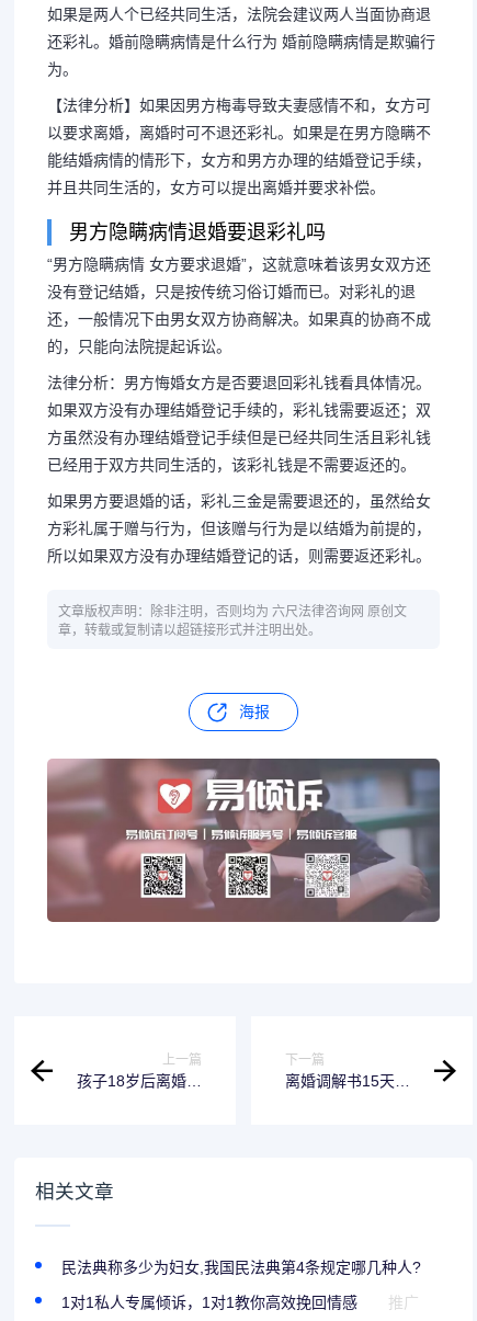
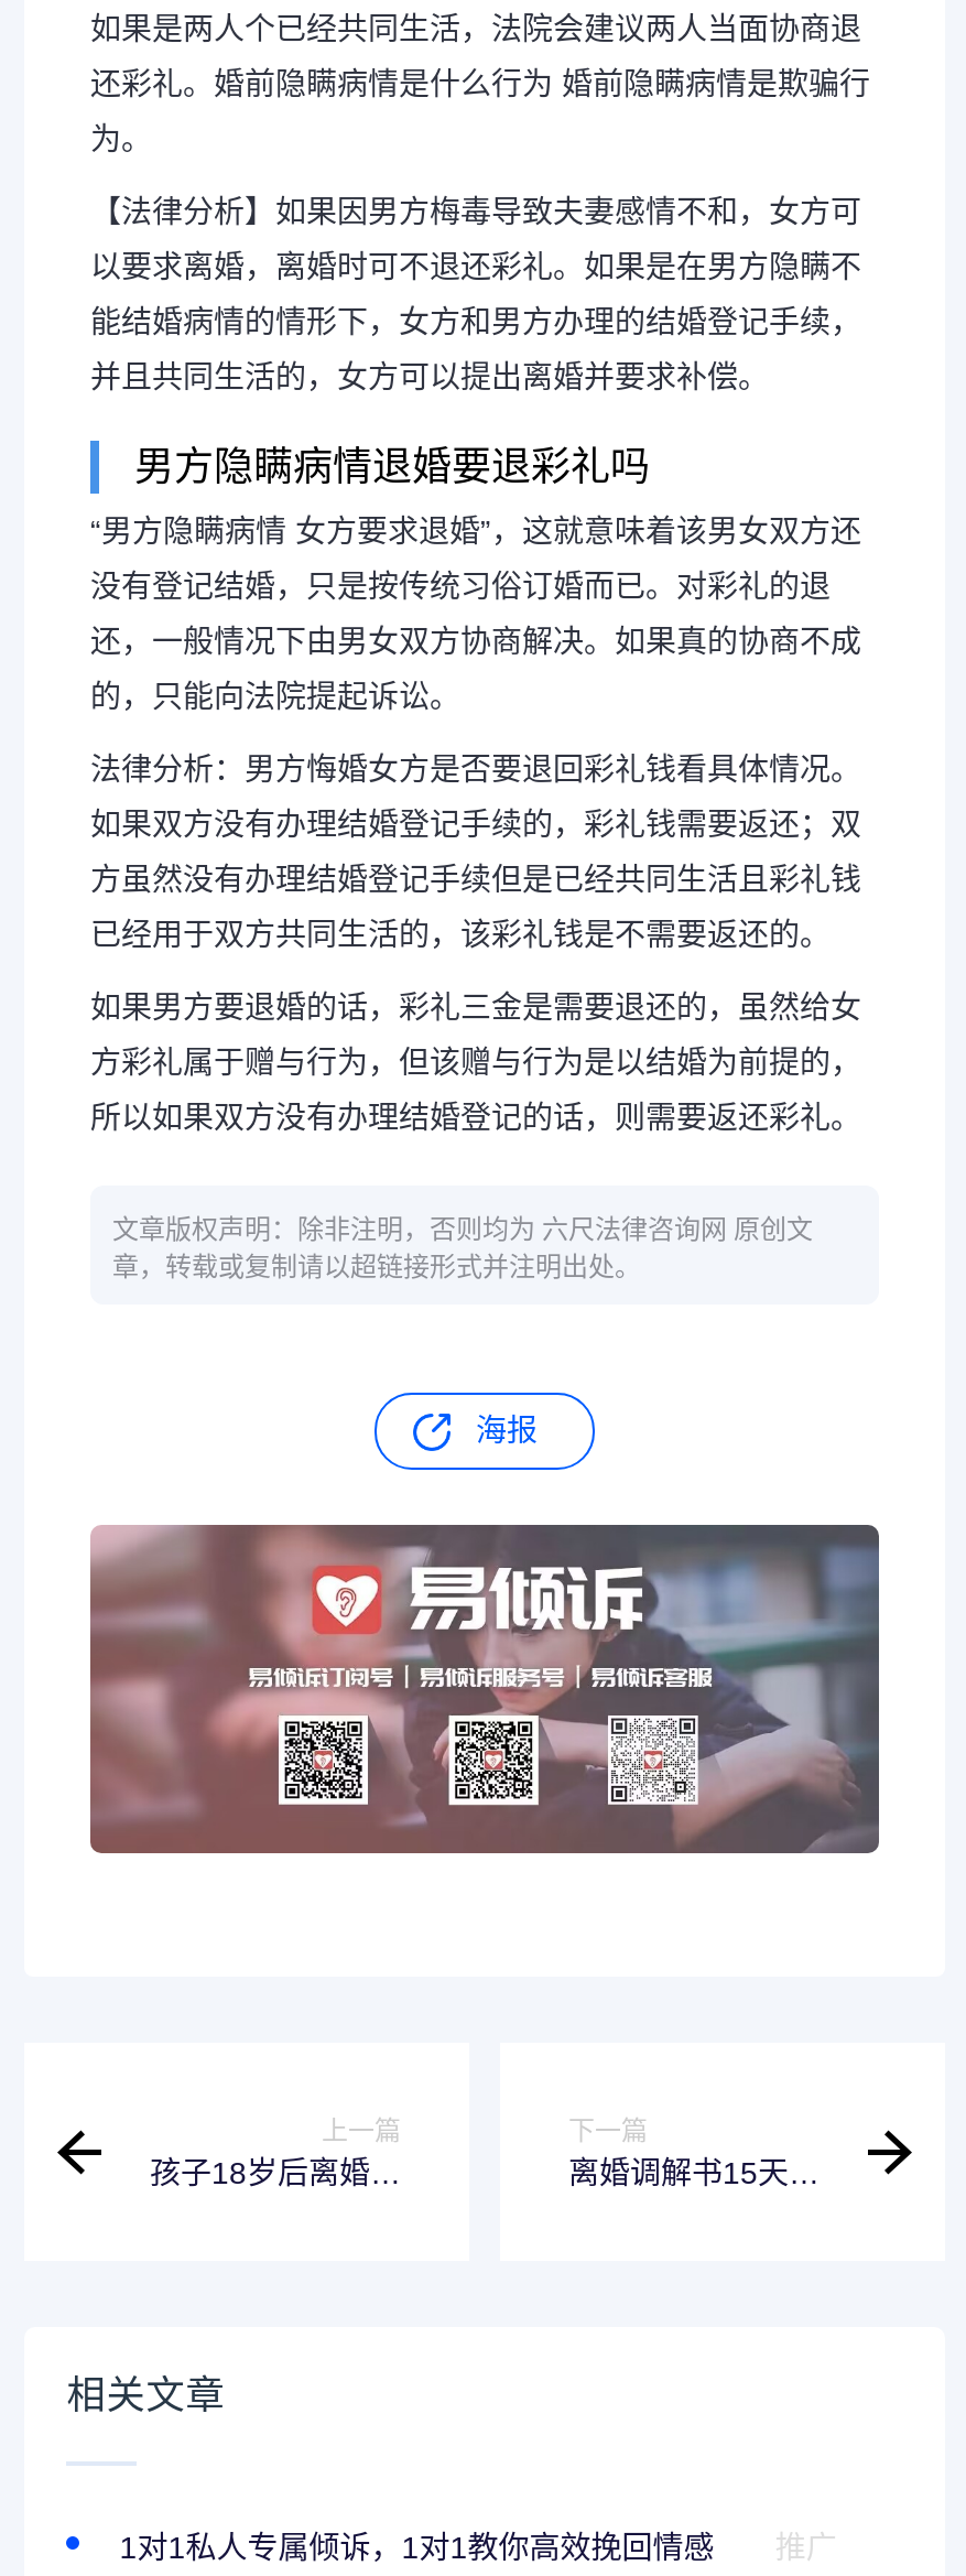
- 民法典称多少为妇女,我国民法典第4条规定哪几种人?
